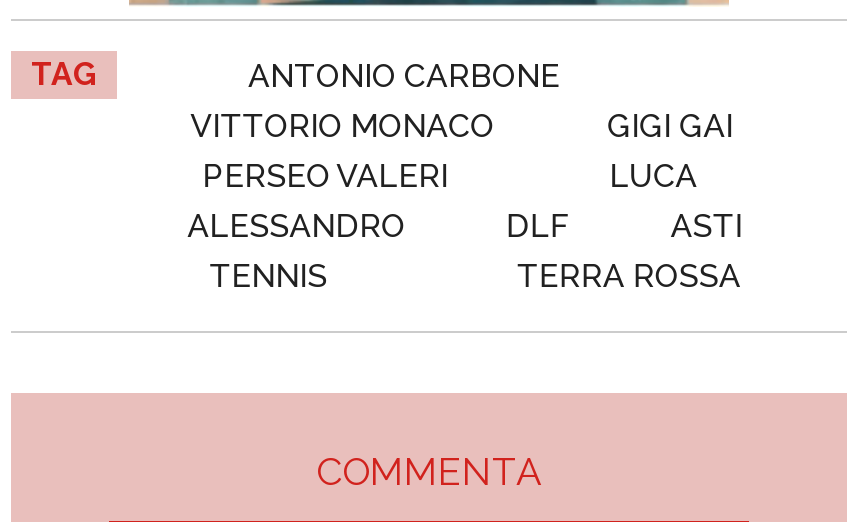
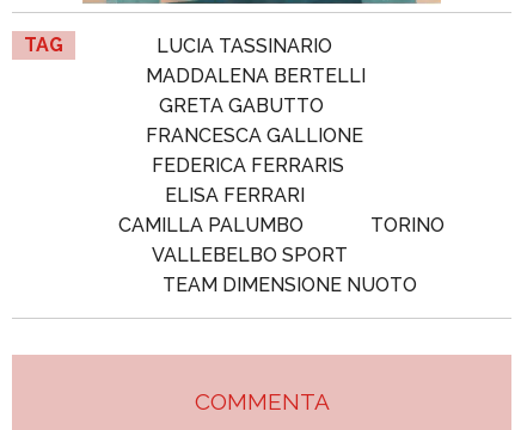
- ANTONIO CARBONE
- VITTORIO MONACO
- GIGI GAI
- PERSEO VALERI
- LUCA
- ALESSANDRO
- DLF
- ASTI
- TENNIS
- TERRA ROSSA
+ LUCIA TASSINARIO
+ MADDALENA BERTELLI
+ GRETA GABUTTO
+ FRANCESCA GALLIONE
+ FEDERICA FERRARIS
+ ELISA FERRARI
+ CAMILLA PALUMBO
+ TORINO
+ VALLEBELBO SPORT
+ TEAM DIMENSIONE NUOTO
